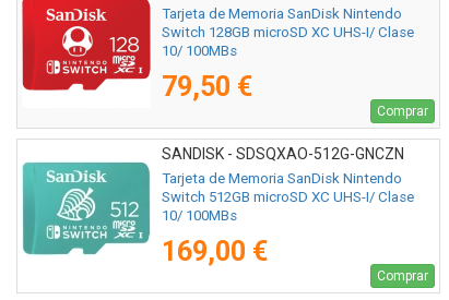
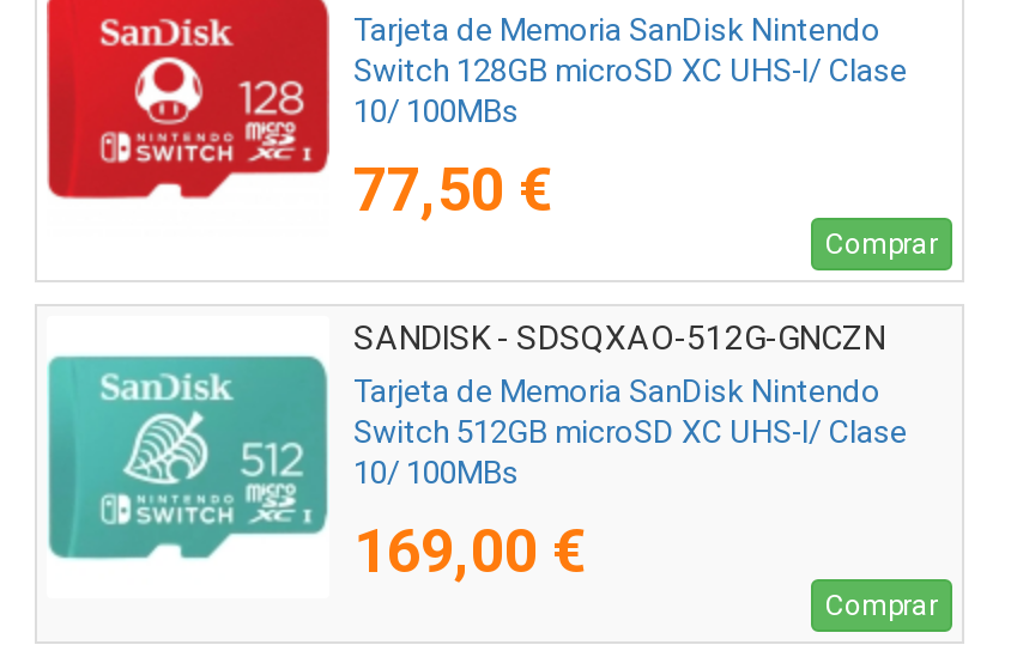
- 79,50 €
+ 77,50 €
